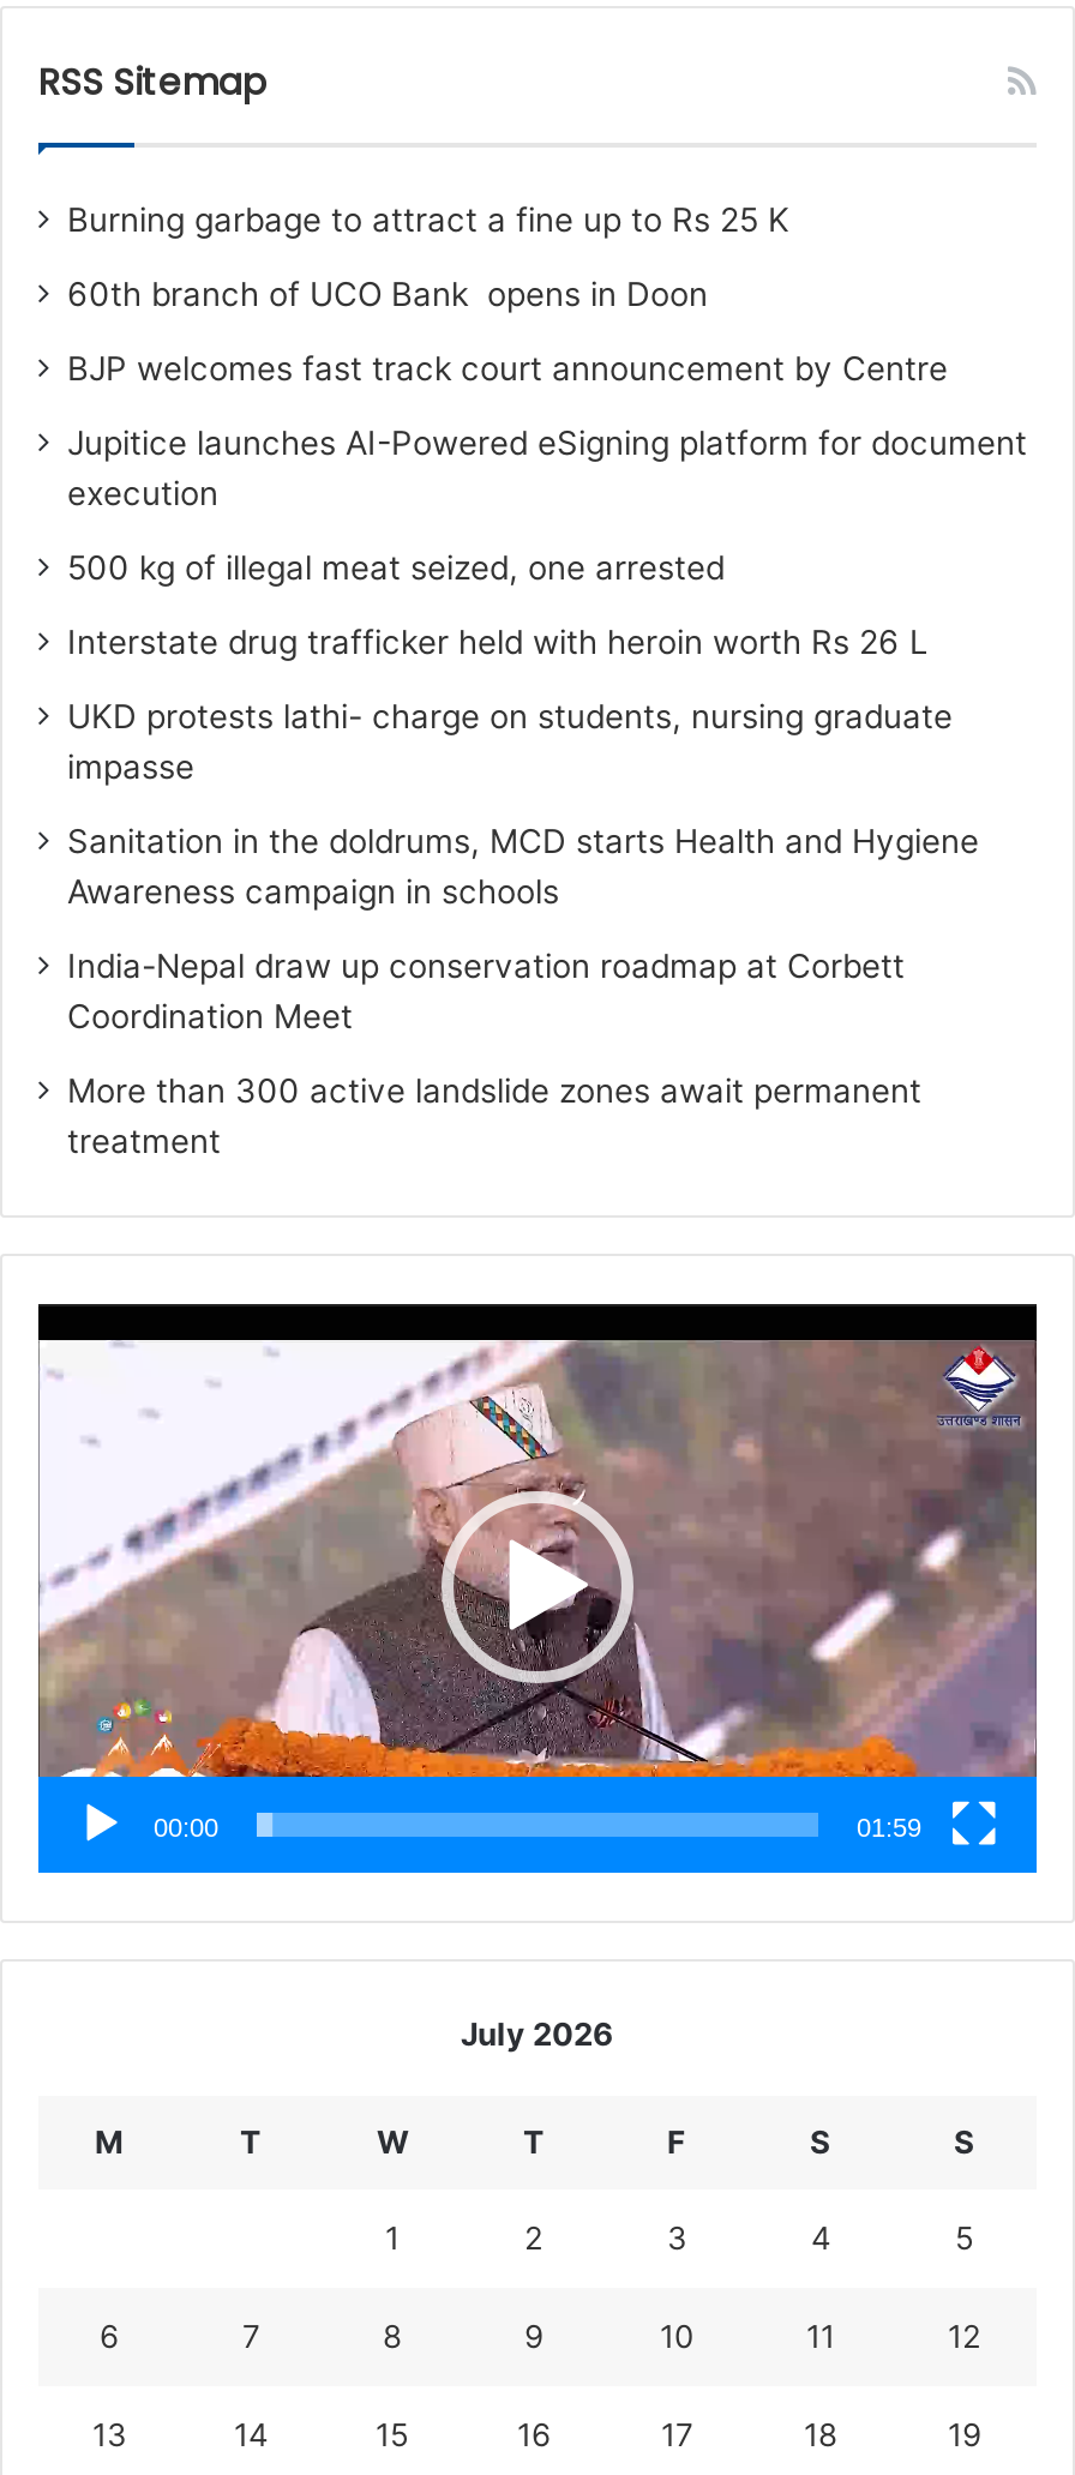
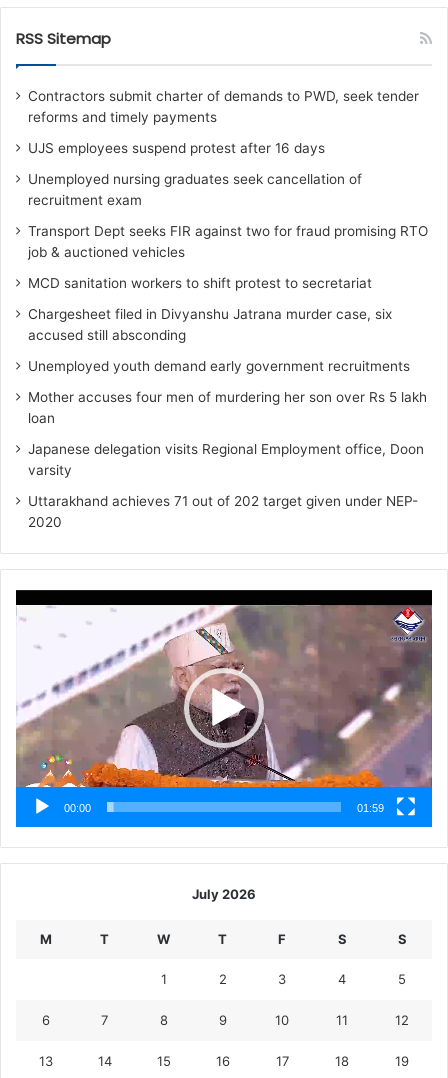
- Burning garbage to attract a fine up to Rs 25 K
+ Contractors submit charter of demands to PWD, seek tender
+ reforms and timely payments

- 60th branch of UCO Bank opens in Doon
+ UJS employees suspend protest after 16 days

- BJP welcomes fast track court announcement by Centre
+ Unemployed nursing graduates seek cancellation of
+ recruitment exam

- Jupitice launches AI-Powered eSigning platform for document
- execution
+ Transport Dept seeks FIR against two for fraud promising RTO
+ job & auctioned vehicles

- 500 kg of illegal meat seized, one arrested
+ MCD sanitation workers to shift protest to secretariat

- Interstate drug trafficker held with heroin worth Rs 26 L
+ Chargesheet filed in Divyanshu Jatrana murder case, six
+ accused still absconding

- UKD protests lathi- charge on students, nursing graduate
- impasse
+ Unemployed youth demand early government recruitments

- Sanitation in the doldrums, MCD starts Health and Hygiene
- Awareness campaign in schools
+ Mother accuses four men of murdering her son over Rs 5 lakh
+ loan

- India-Nepal draw up conservation roadmap at Corbett
- Coordination Meet
+ Japanese delegation visits Regional Employment office, Doon
+ varsity

- More than 300 active landslide zones await permanent
- treatment
+ Uttarakhand achieves 71 out of 202 target given under NEP-
+ 2020
